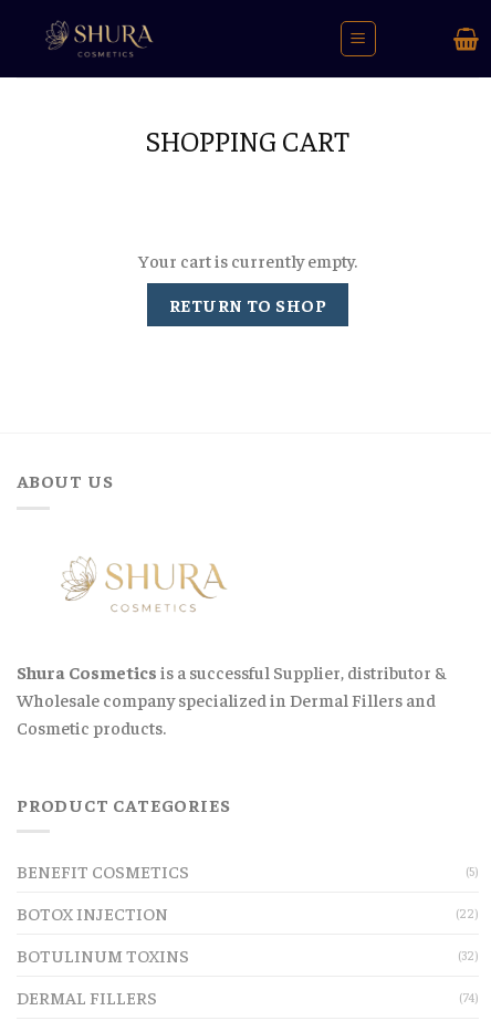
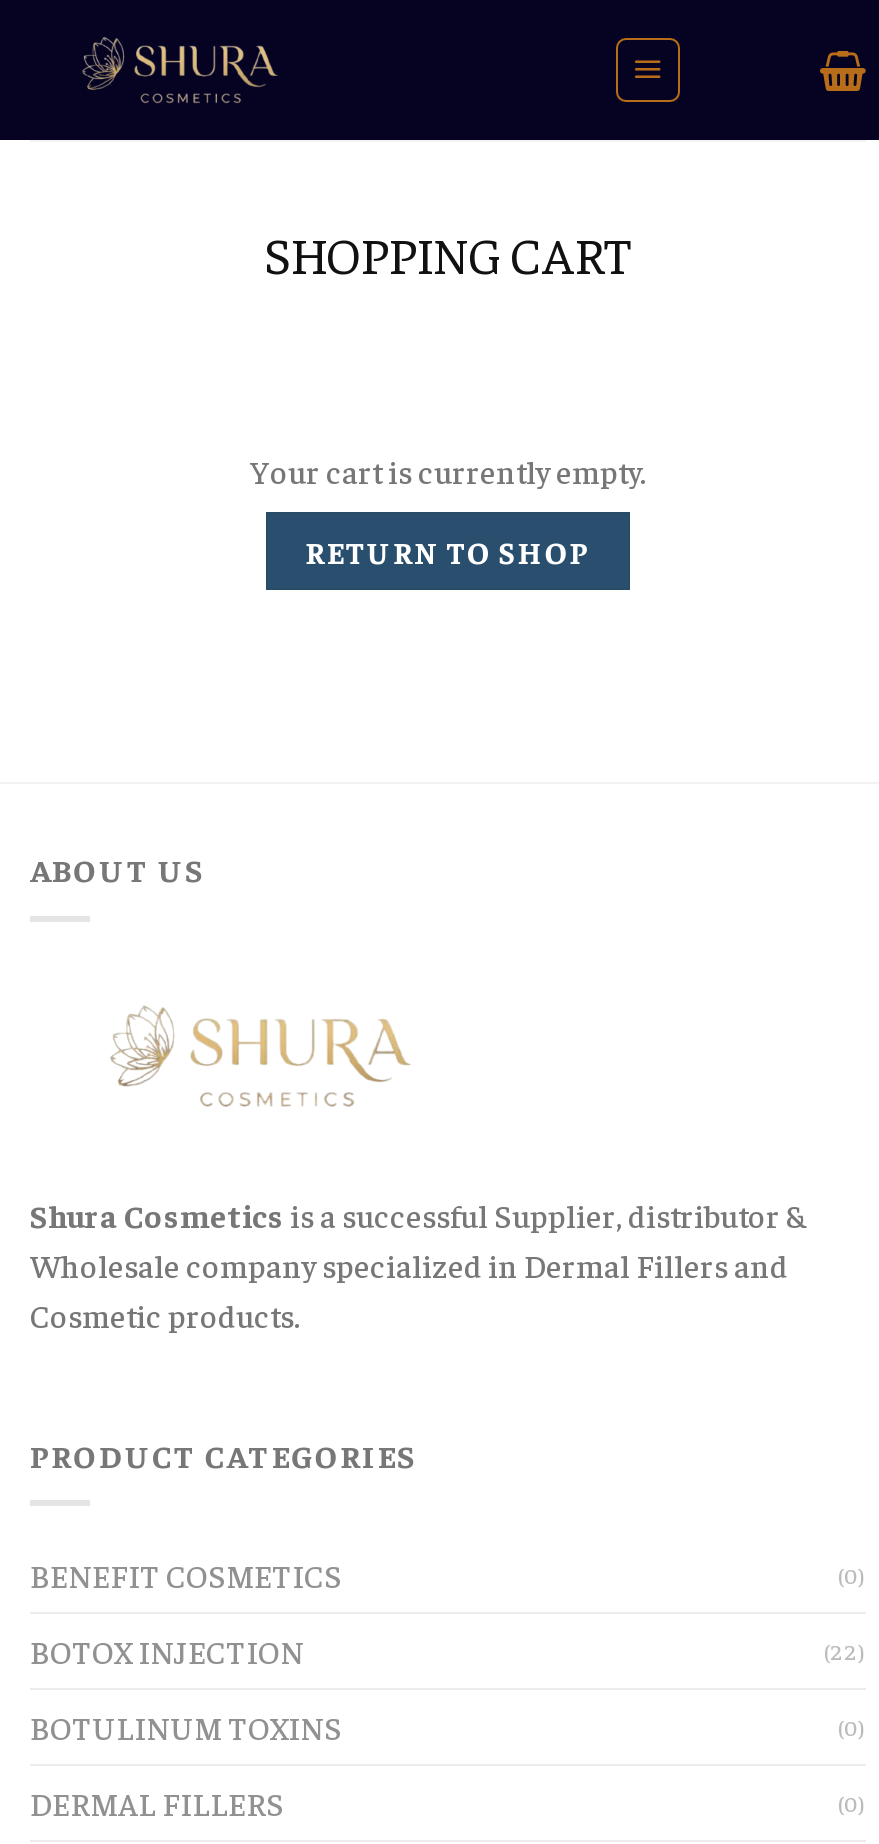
- (5)
+ (0)

- (32)
+ (0)

- (74)
+ (0)
